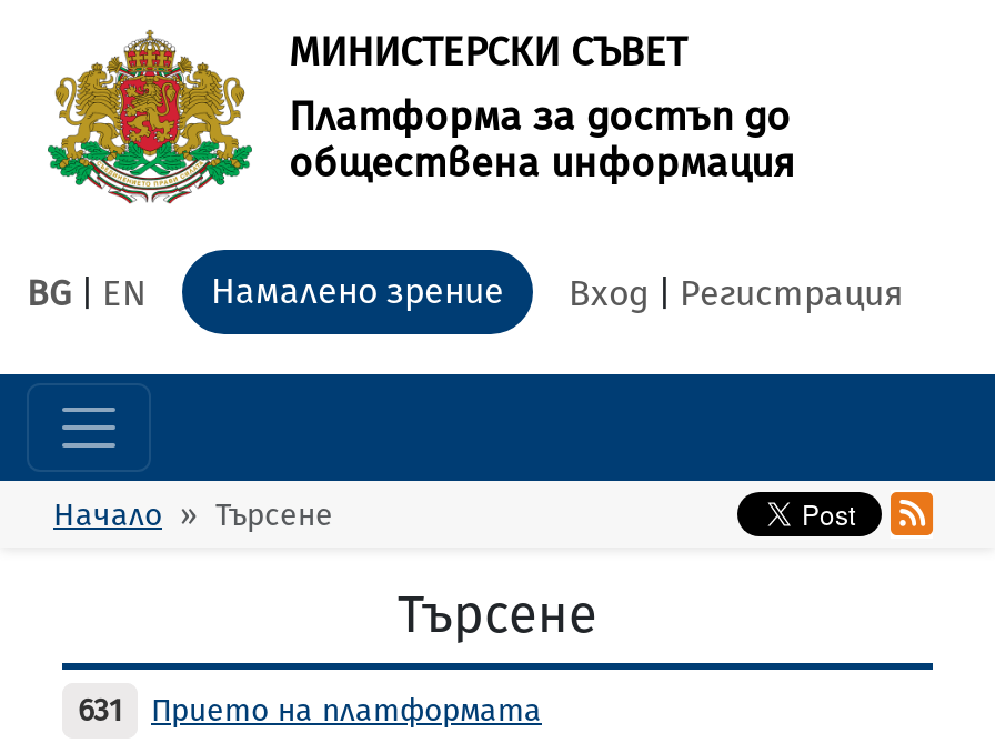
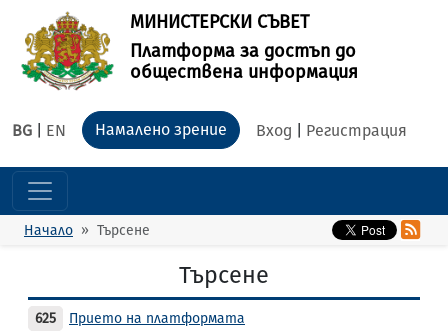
- 631 Прието на платформата
+ 625 Прието на платформата
